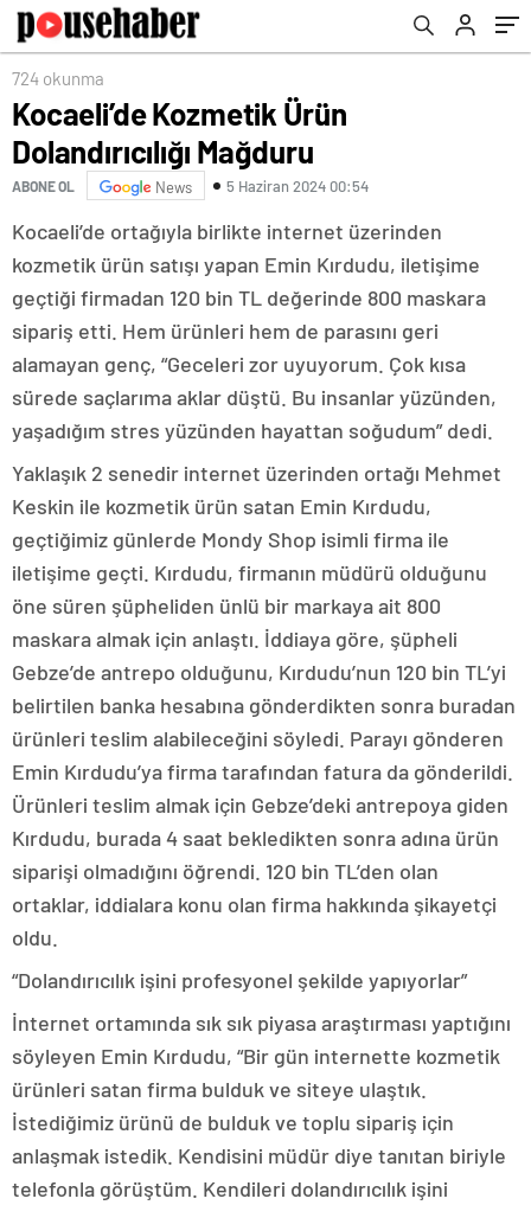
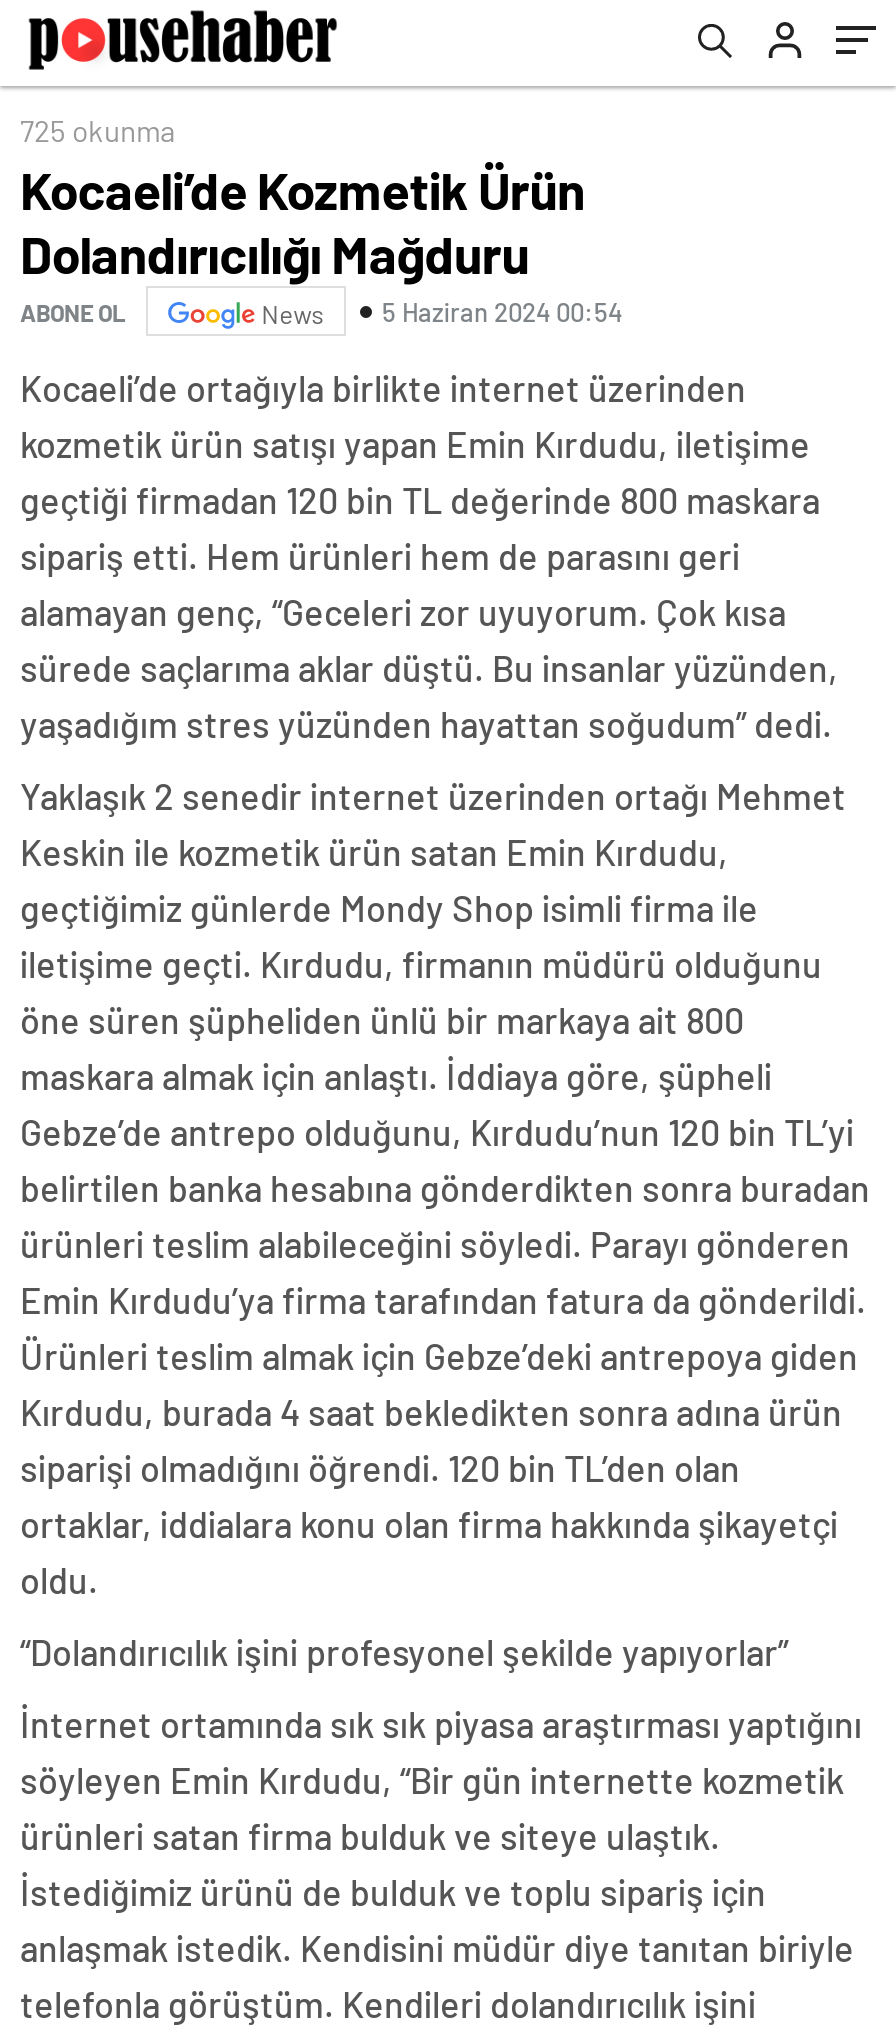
- 724 okunma
+ 725 okunma
